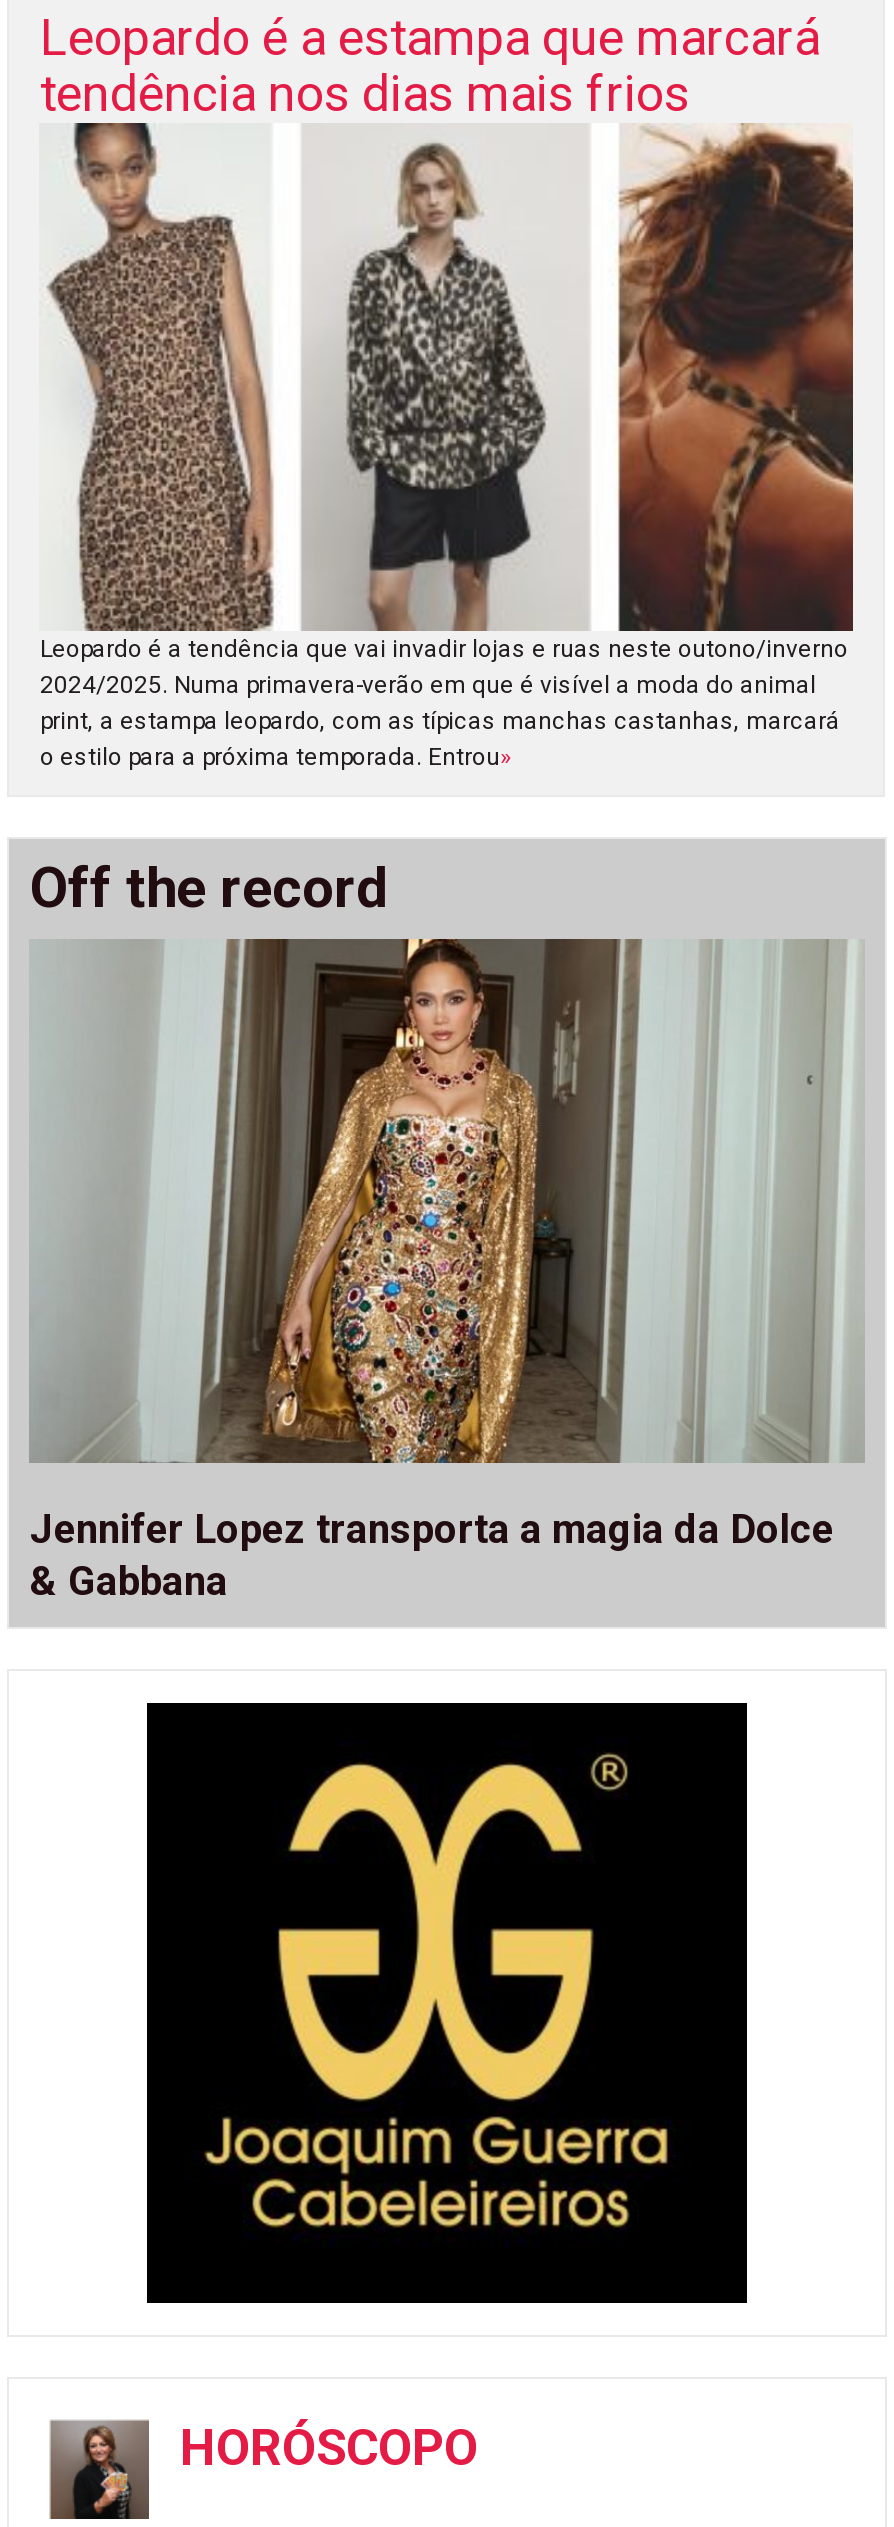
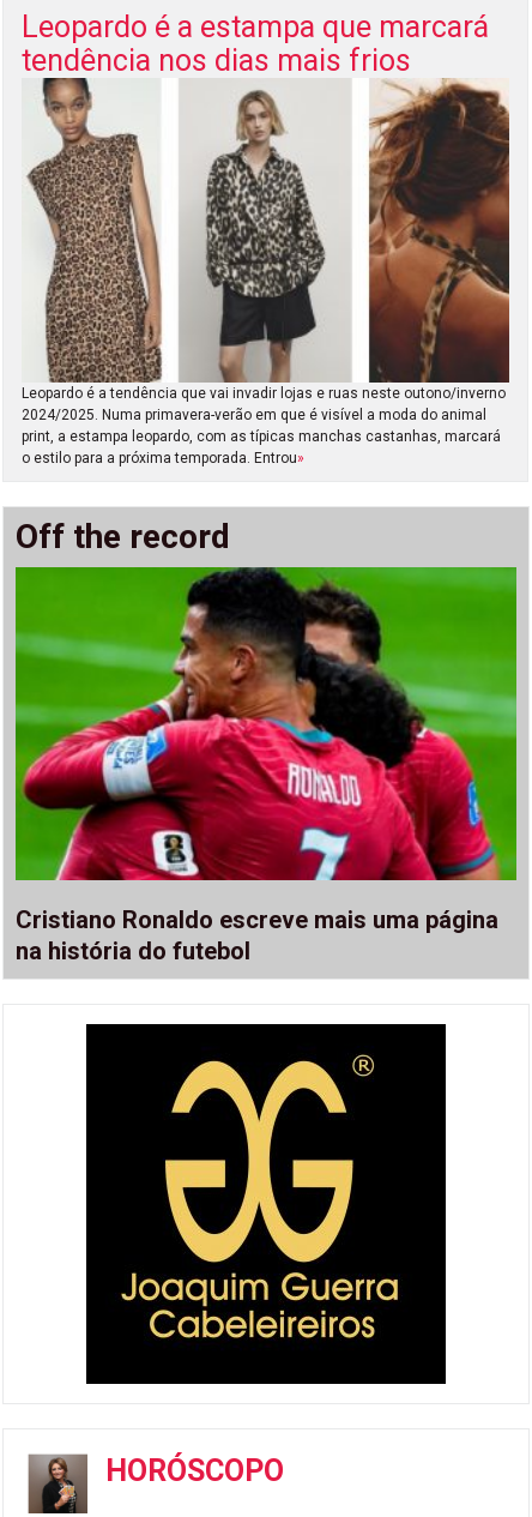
- [image]
- Jennifer Lopez transporta a magia da Dolce
- & Gabbana
+ [image]
+ Cristiano Ronaldo escreve mais uma página
+ na história do futebol
